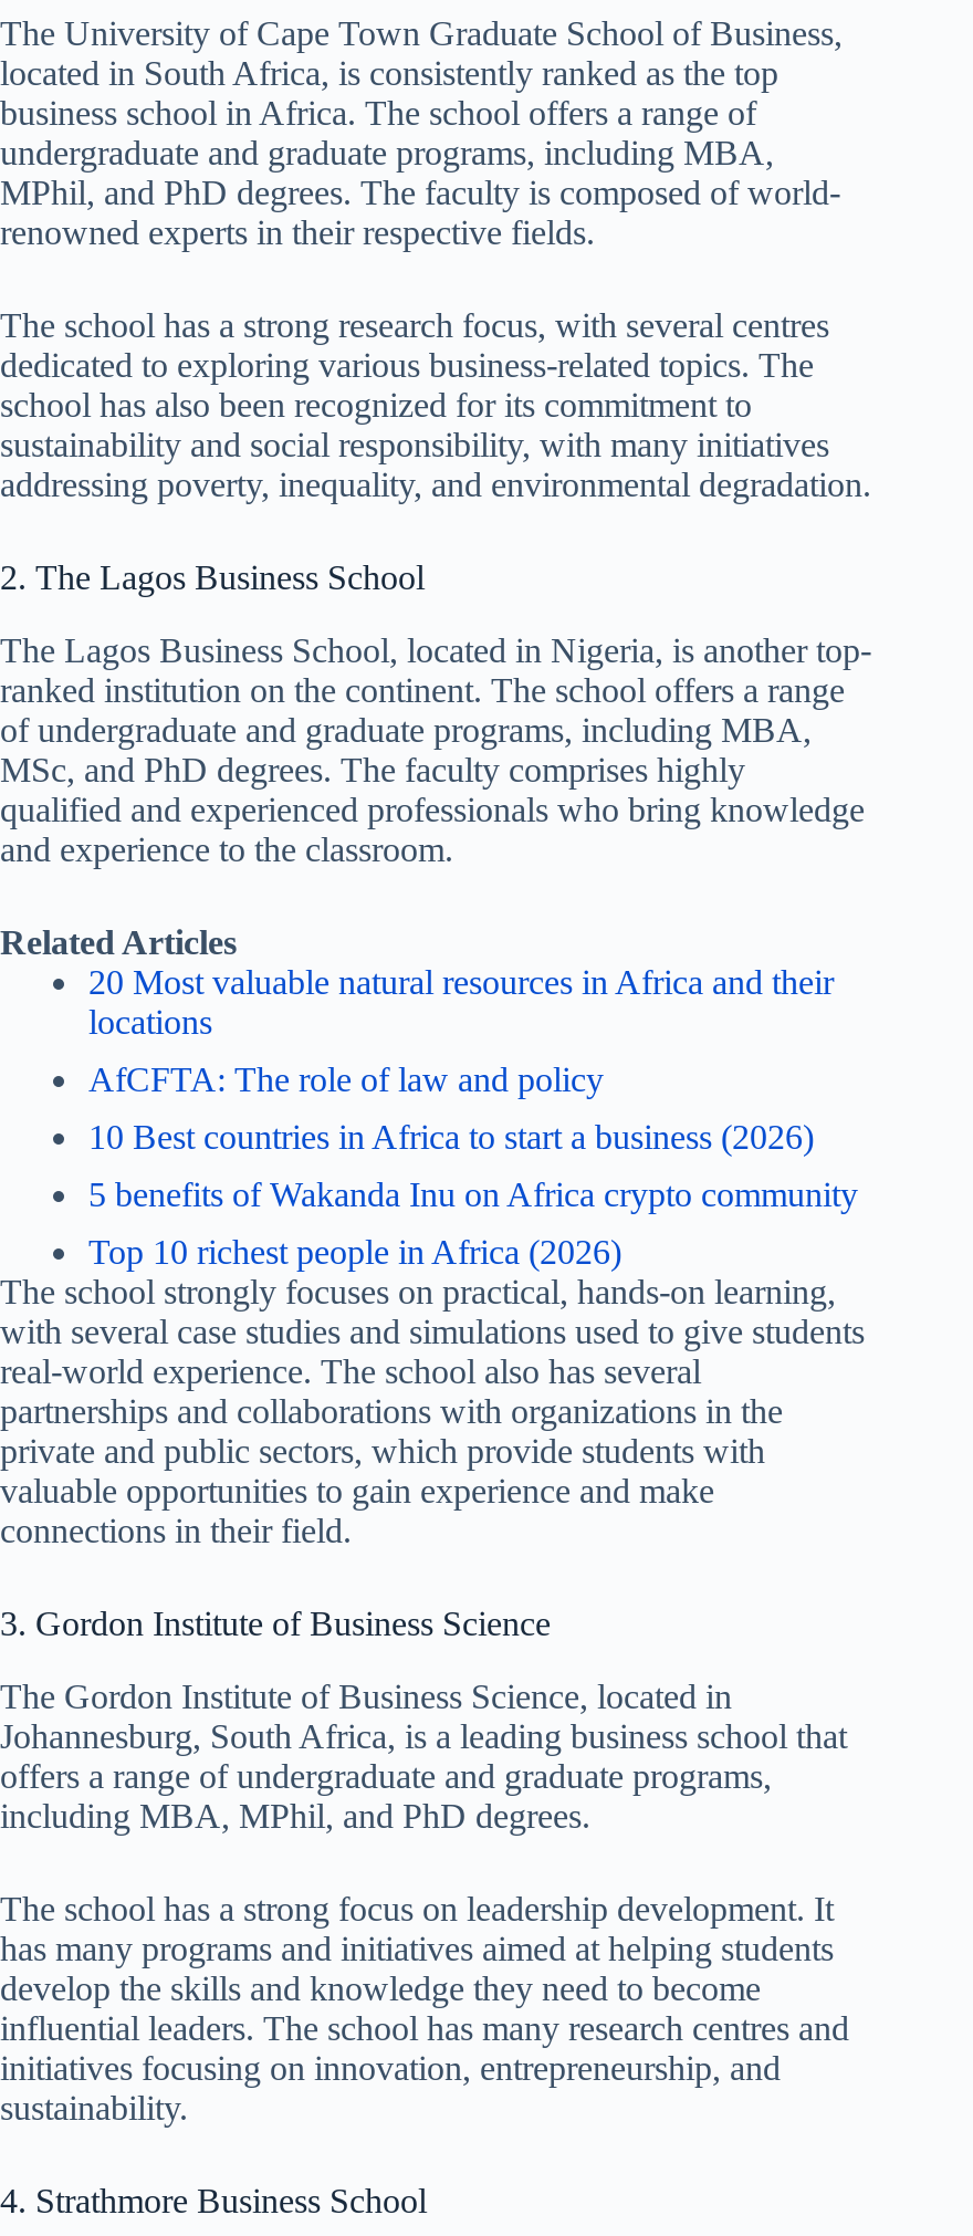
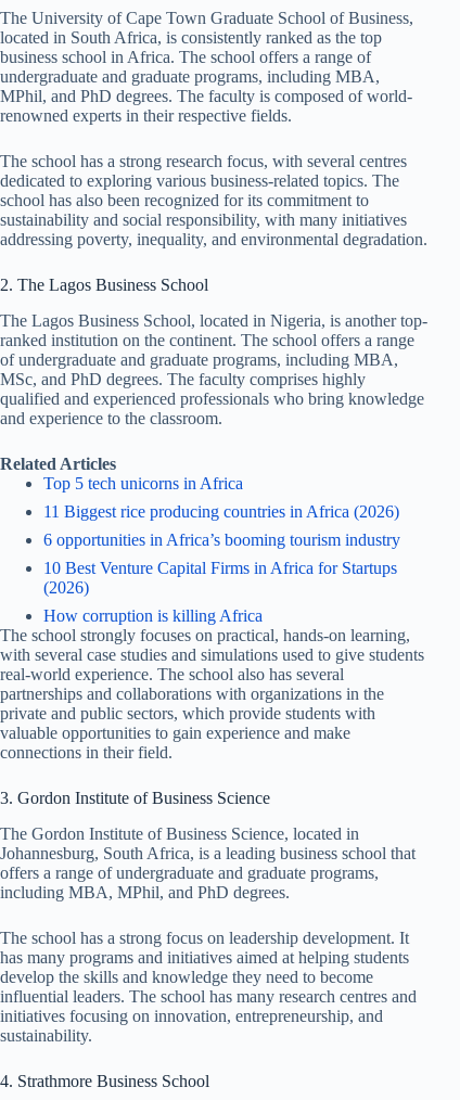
- 20 Most valuable natural resources in Africa and their
- locations
+ Top 5 tech unicorns in Africa

- AfCFTA: The role of law and policy
+ 11 Biggest rice producing countries in Africa (2026)

- 10 Best countries in Africa to start a business (2026)
+ 6 opportunities in Africa’s booming tourism industry

- 5 benefits of Wakanda Inu on Africa crypto community
+ 10 Best Venture Capital Firms in Africa for Startups
+ (2026)

- Top 10 richest people in Africa (2026)
+ How corruption is killing Africa
